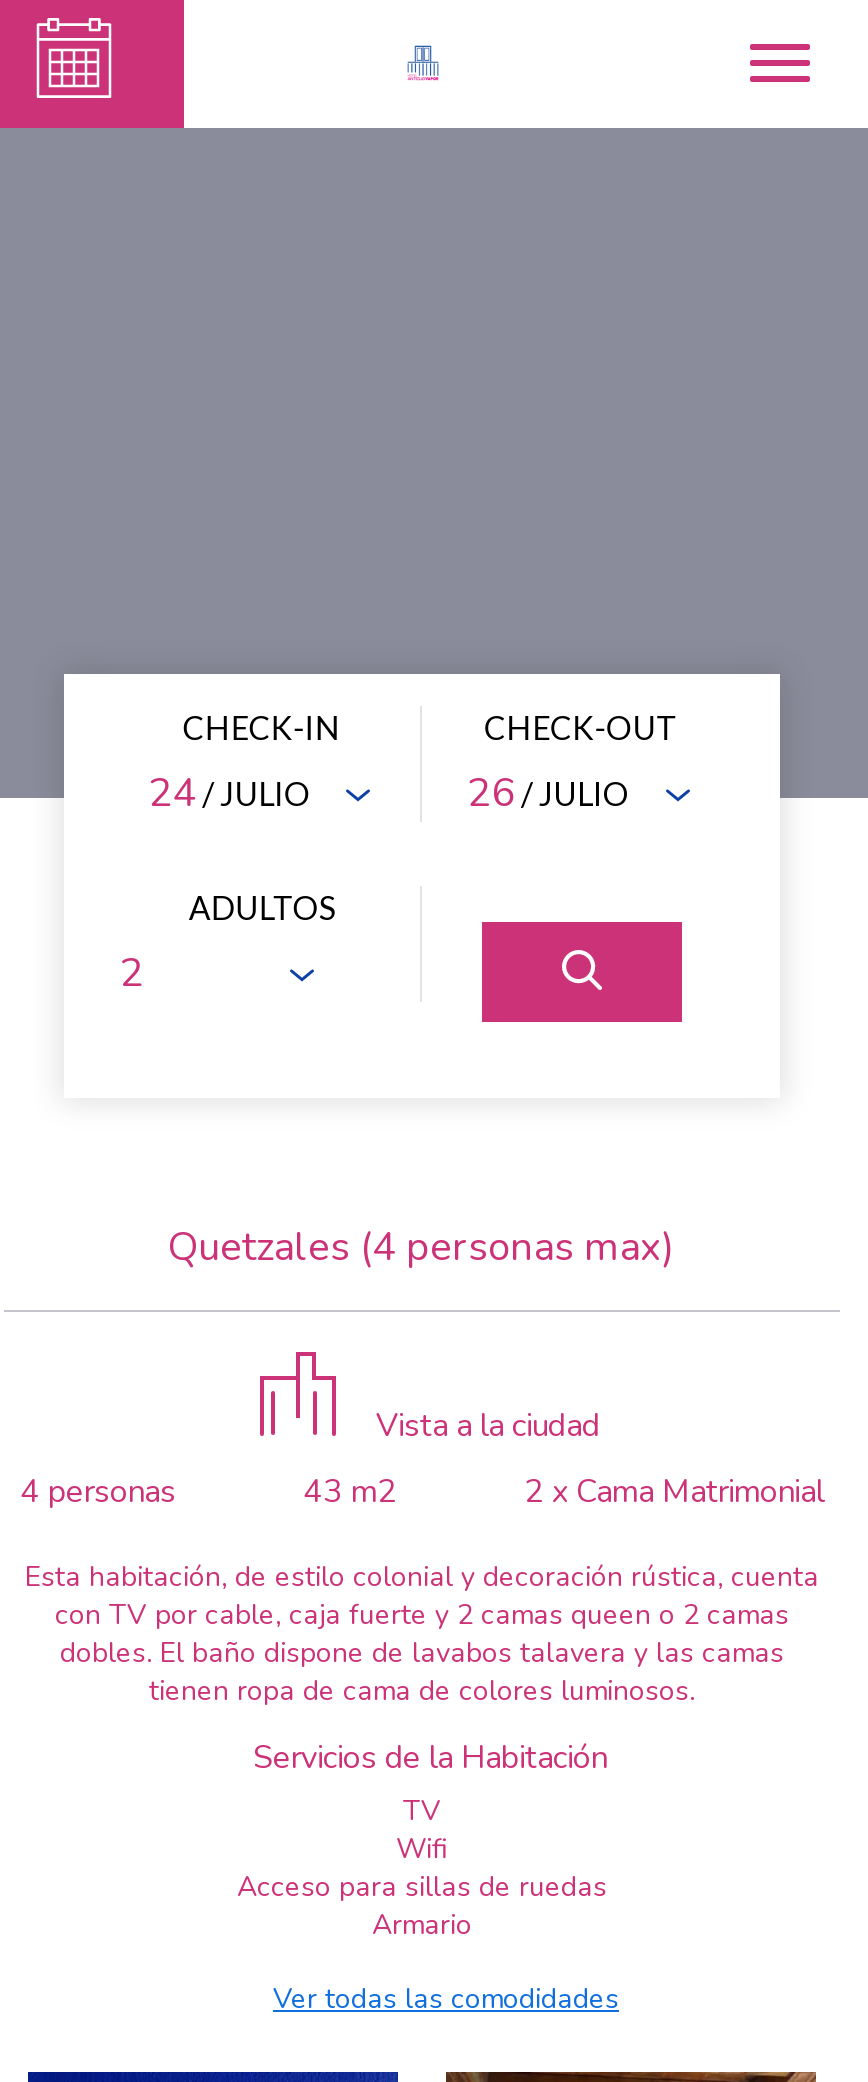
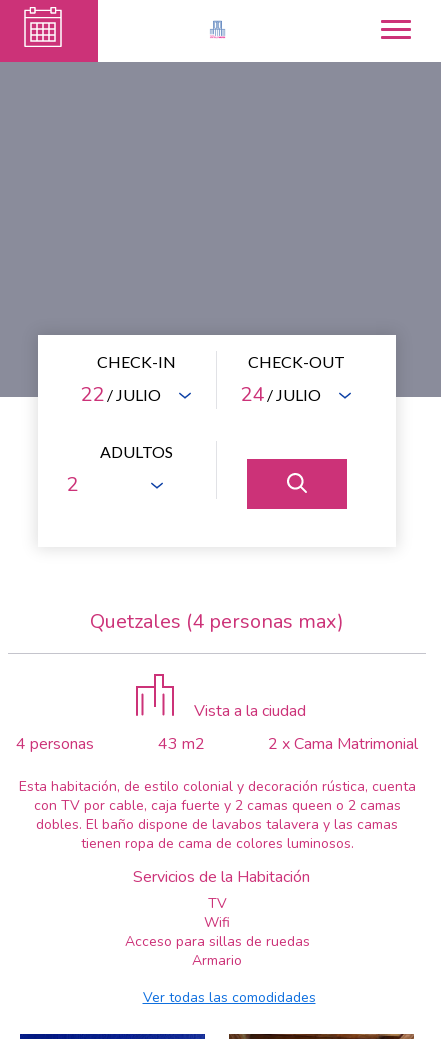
- 24 / JULIO
+ 22 / JULIO

- 26 / JULIO
+ 24 / JULIO
